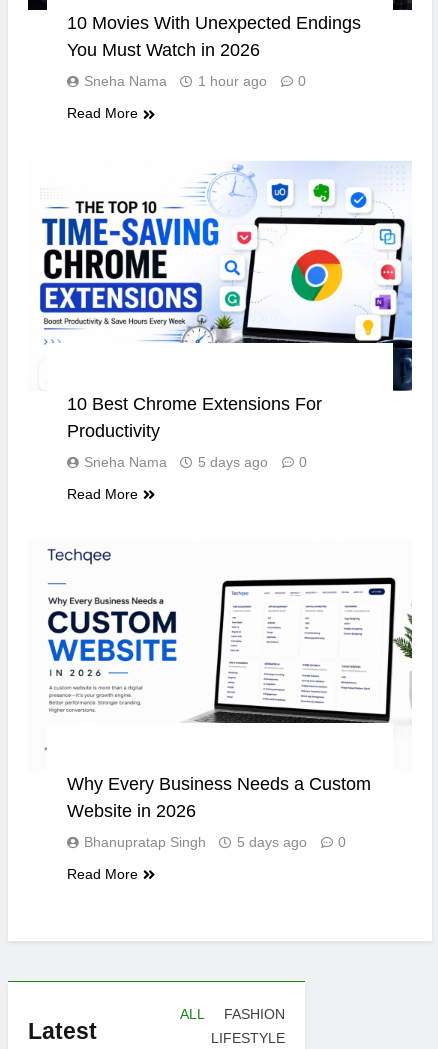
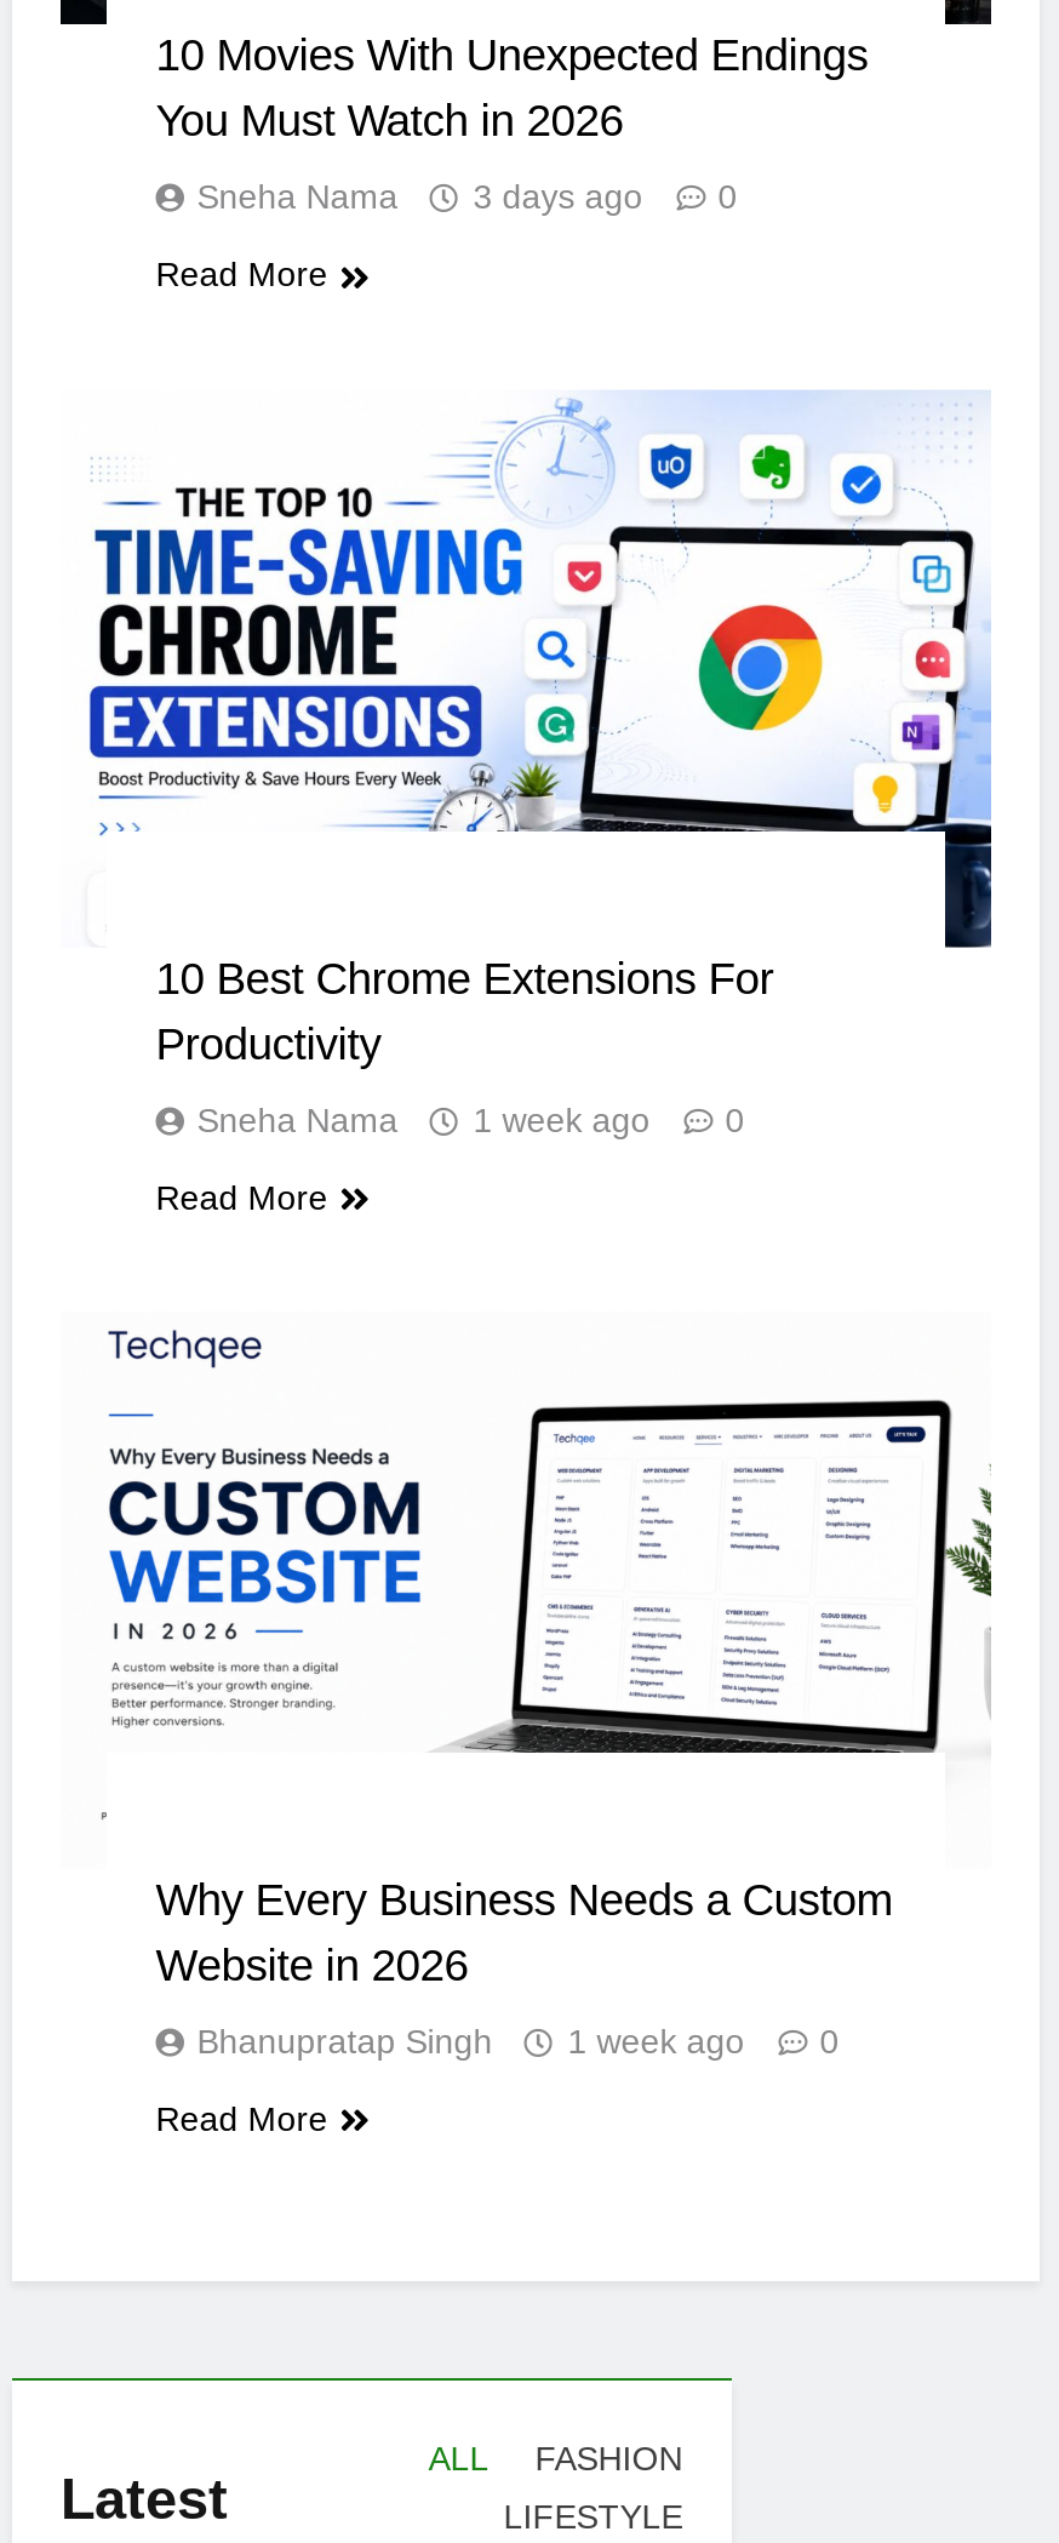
- Sneha Nama 1 hour ago 0
+ Sneha Nama 3 days ago 0

- Sneha Nama 5 days ago 0
+ Sneha Nama 1 week ago 0

- Bhanupratap Singh 5 days ago 0
+ Bhanupratap Singh 1 week ago 0
